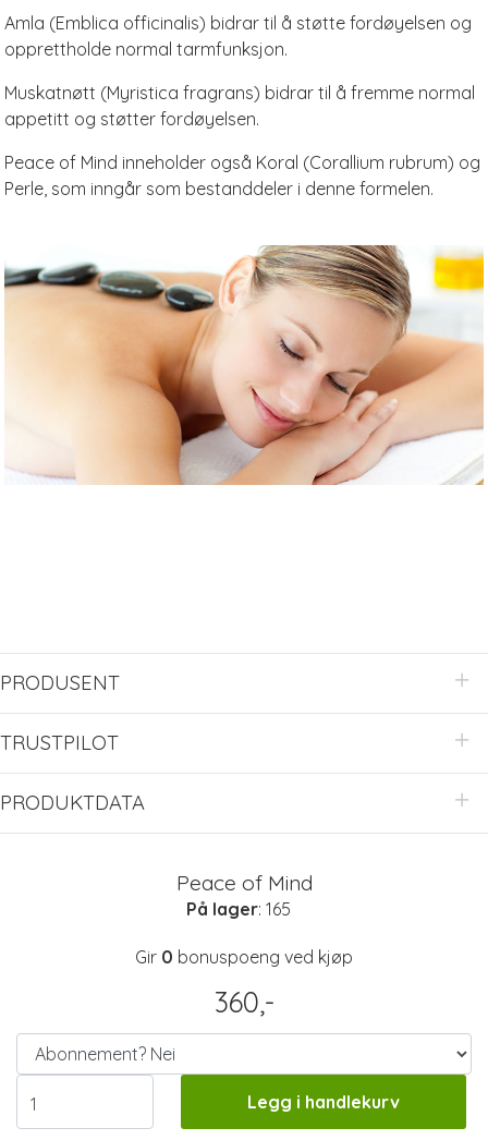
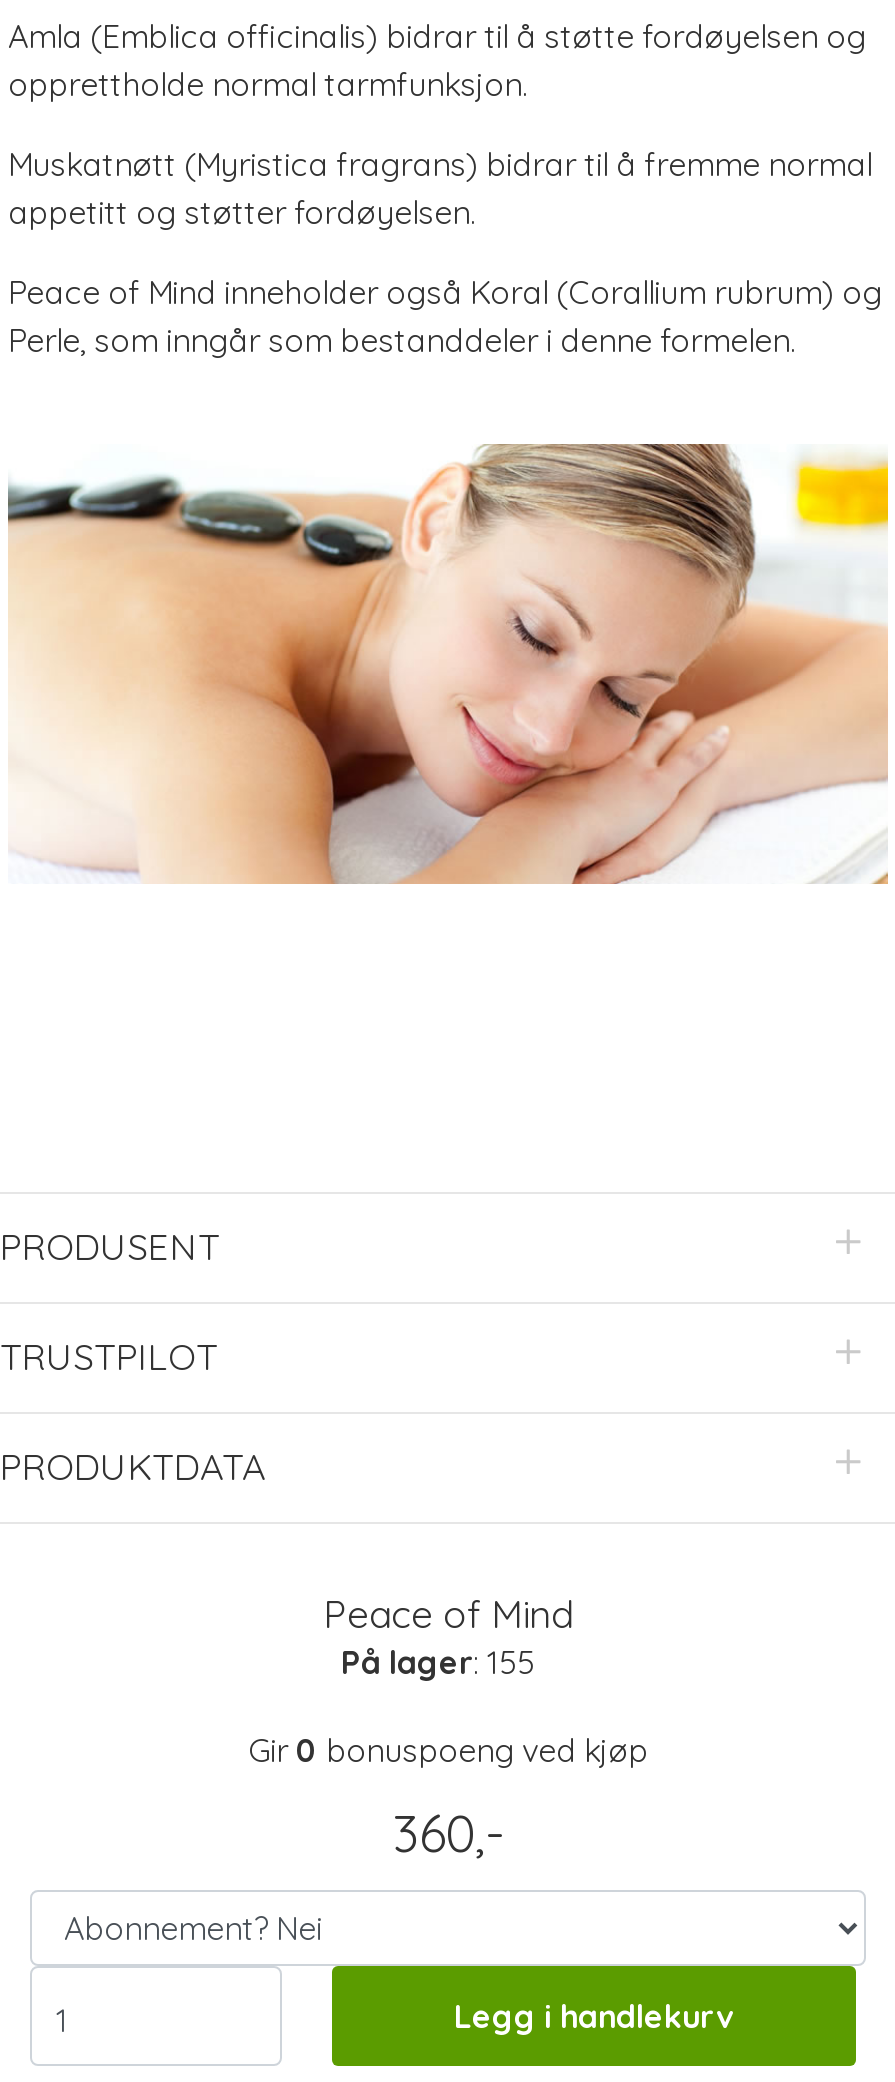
- På lager: 165
+ På lager: 155
